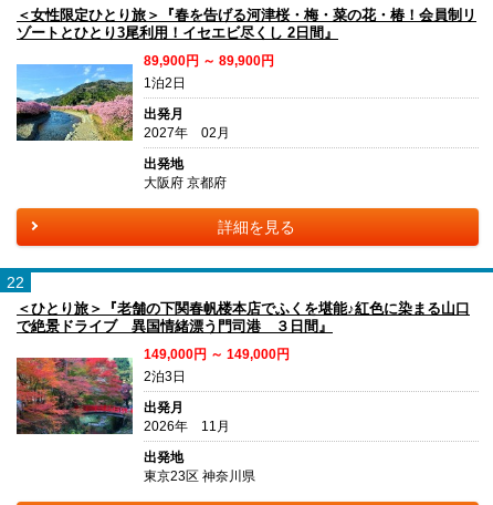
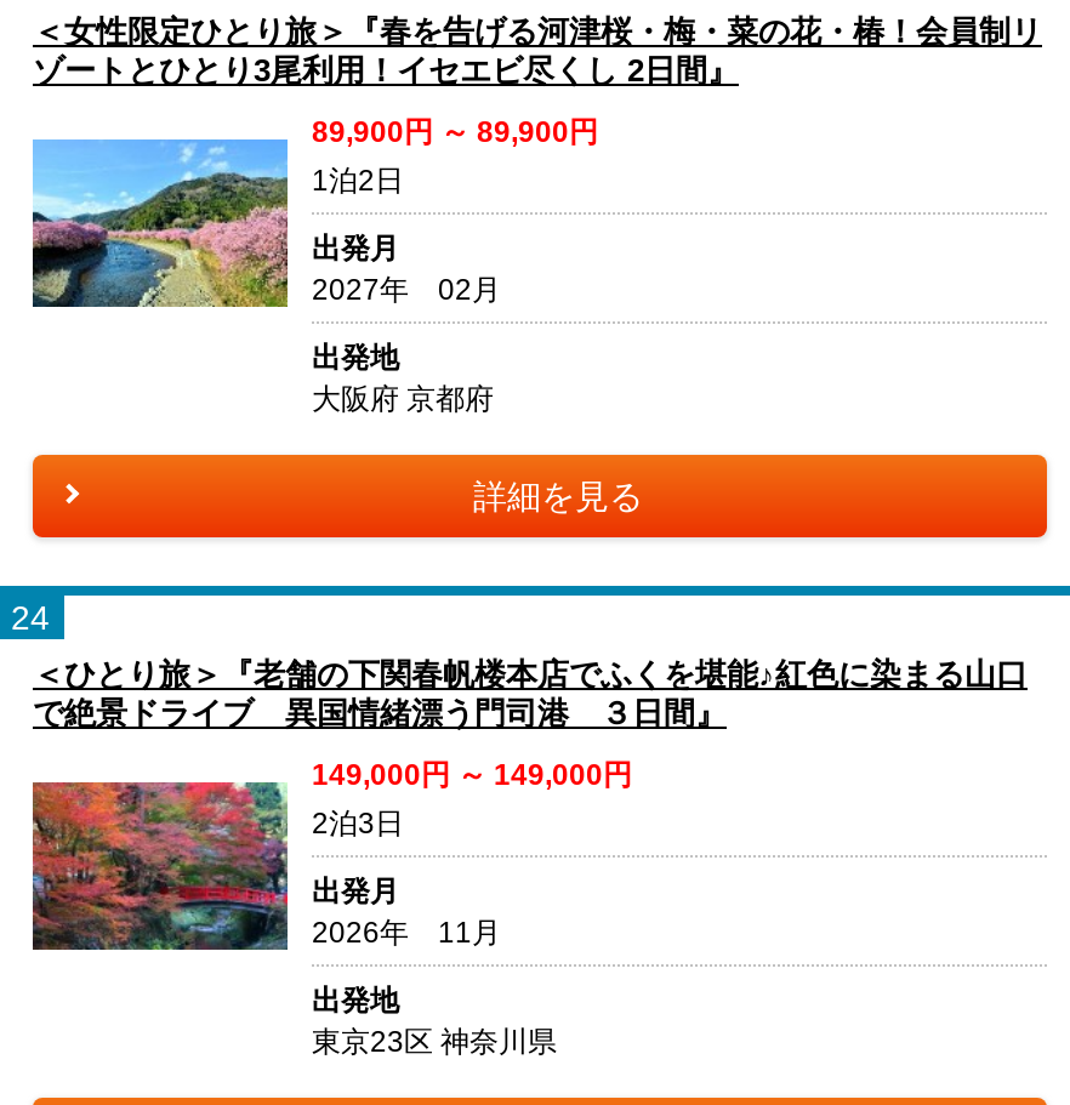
- 22
+ 24
